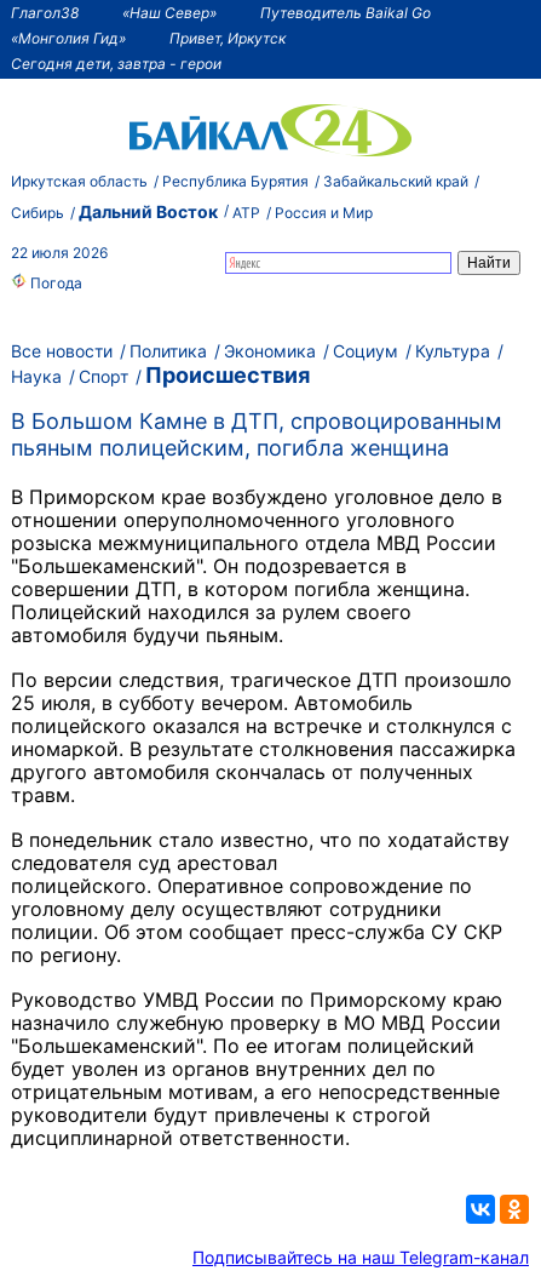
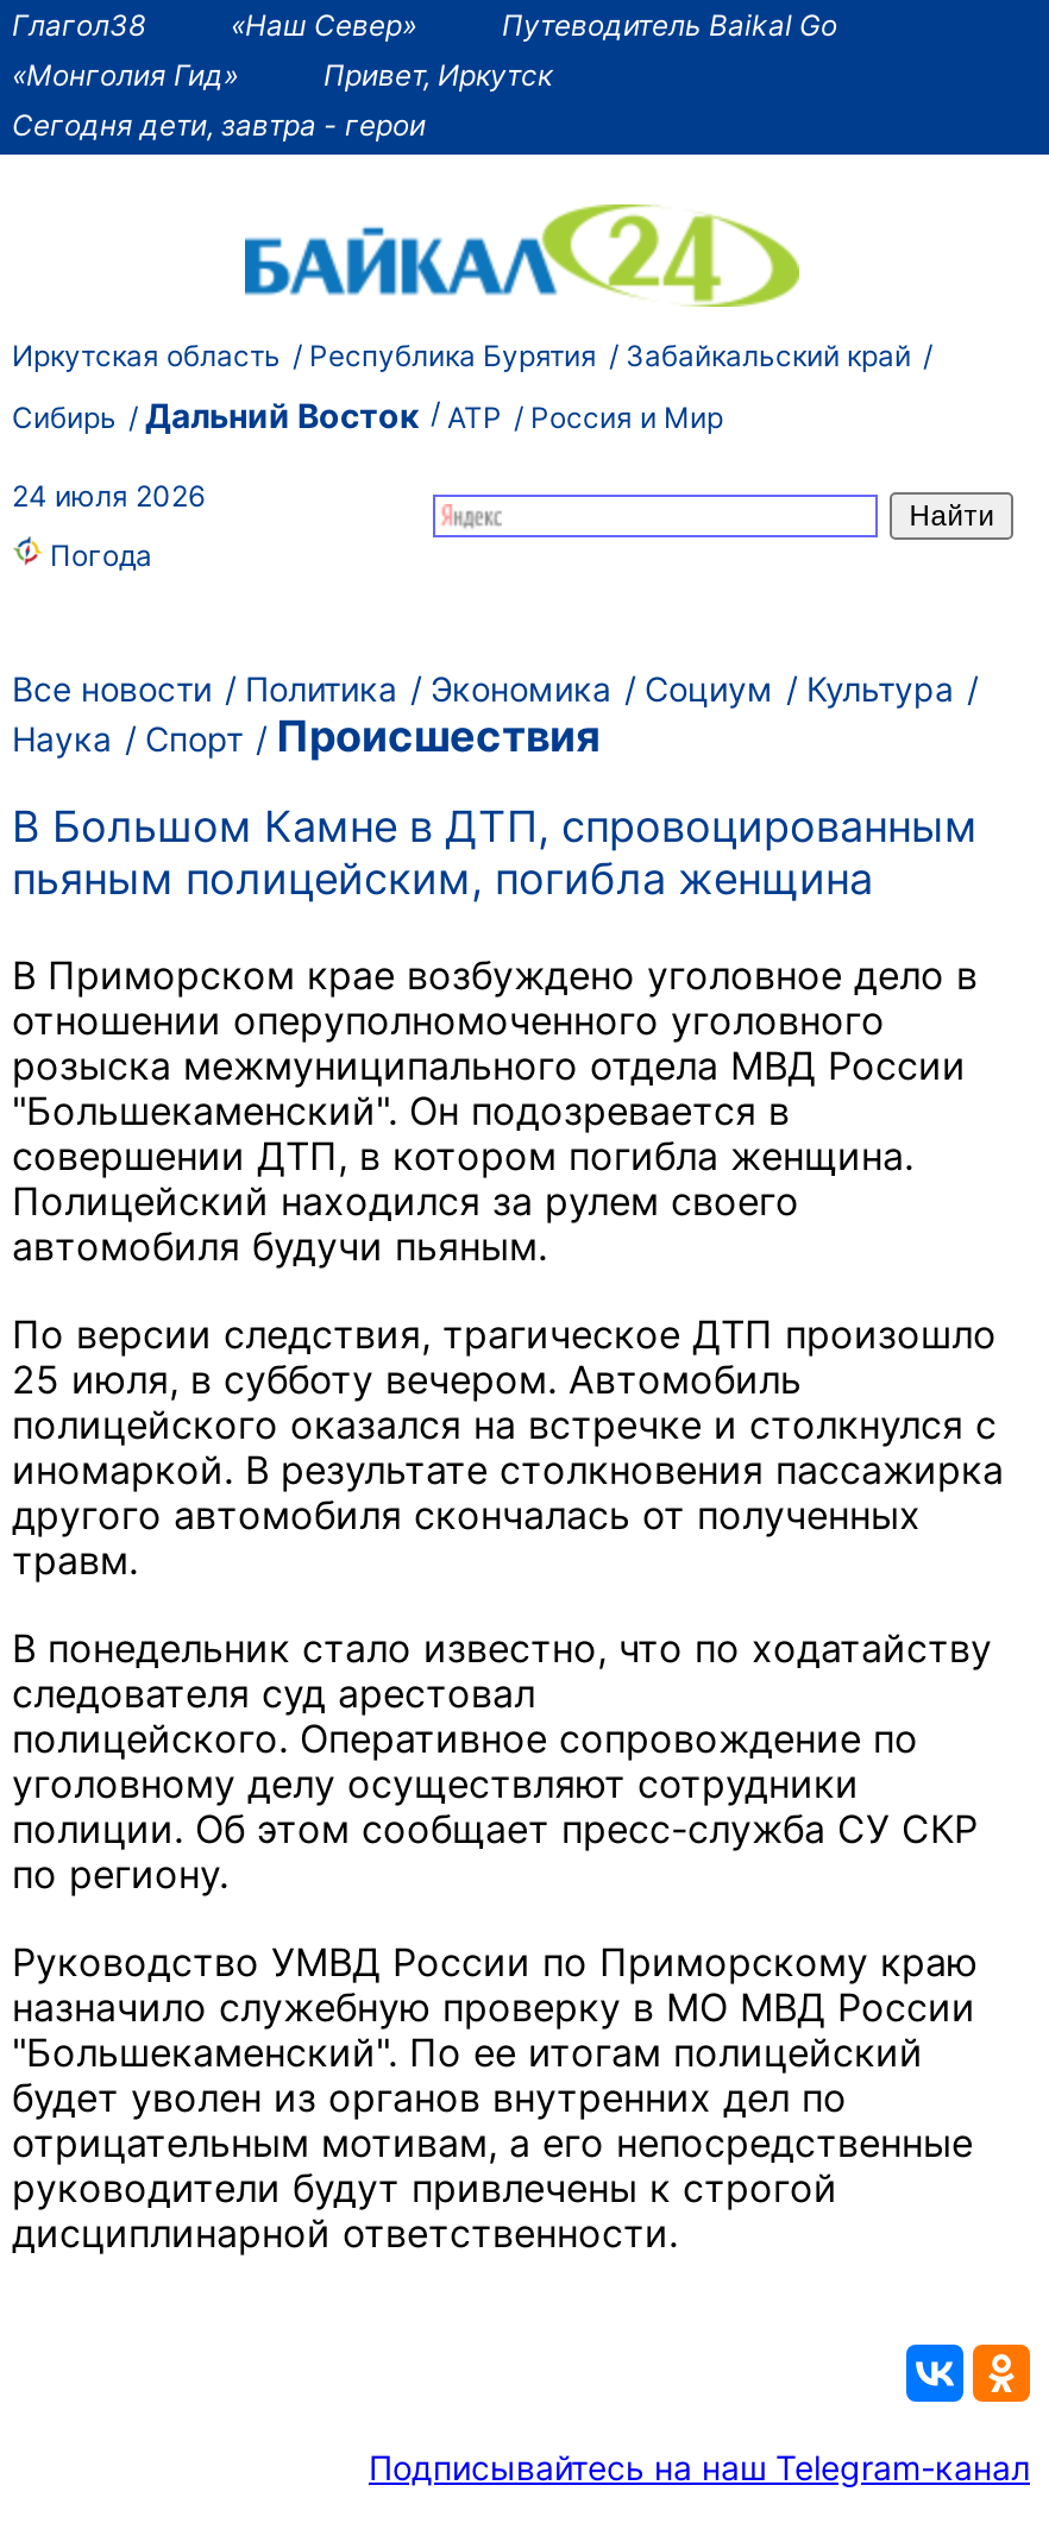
- 22 июля 2026
+ 24 июля 2026
